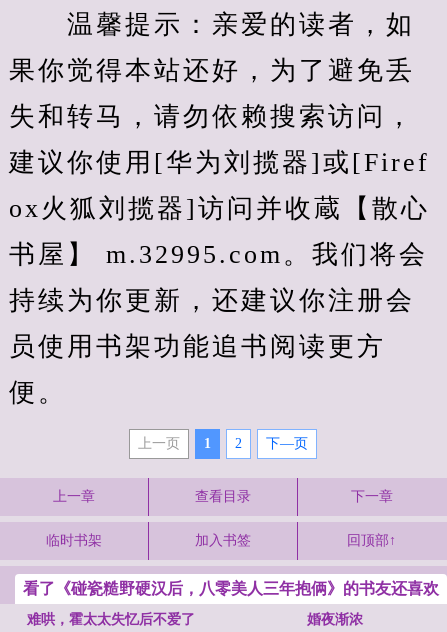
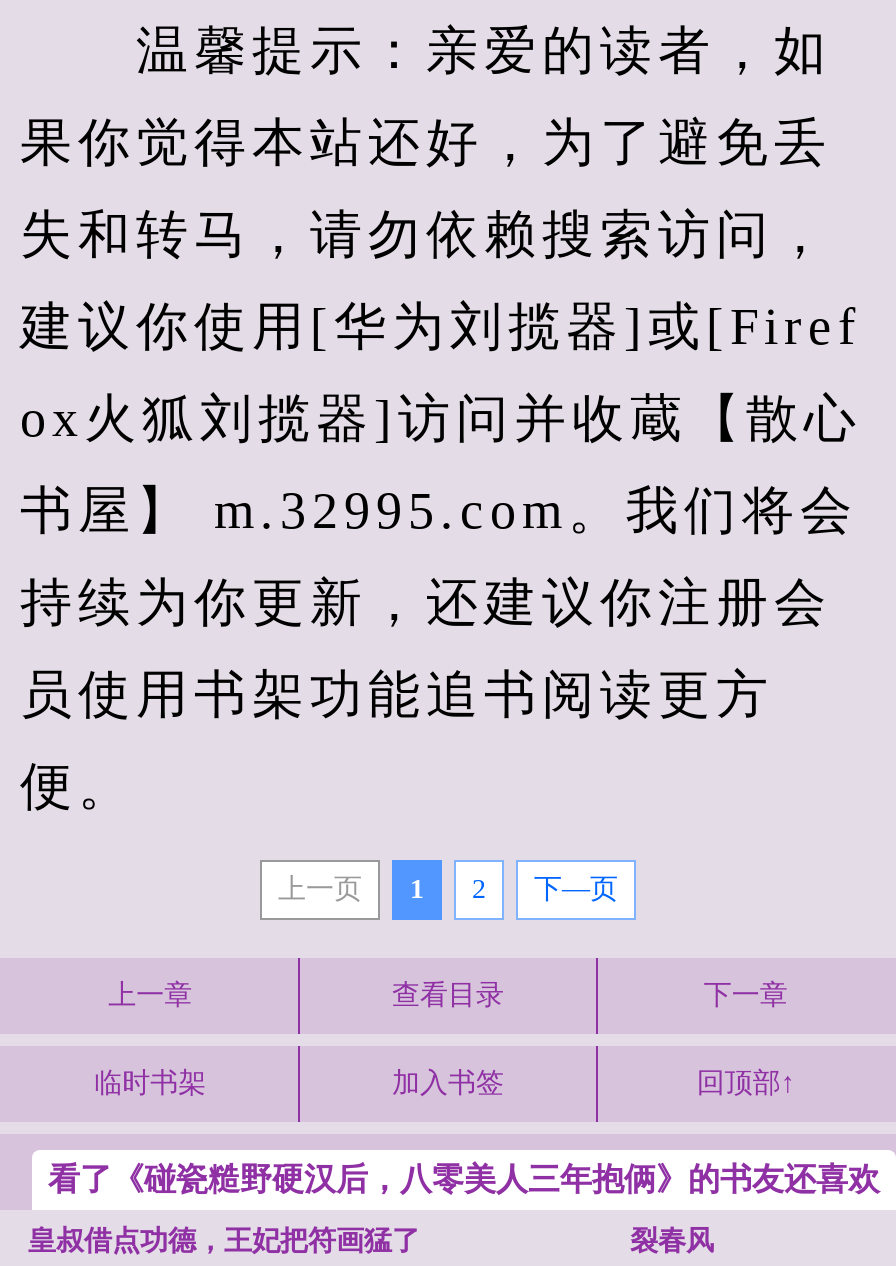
- 难哄，霍太太失忆后不爱了
+ 皇叔借点功德，王妃把符画猛了

- 婚夜渐浓
+ 裂春风
